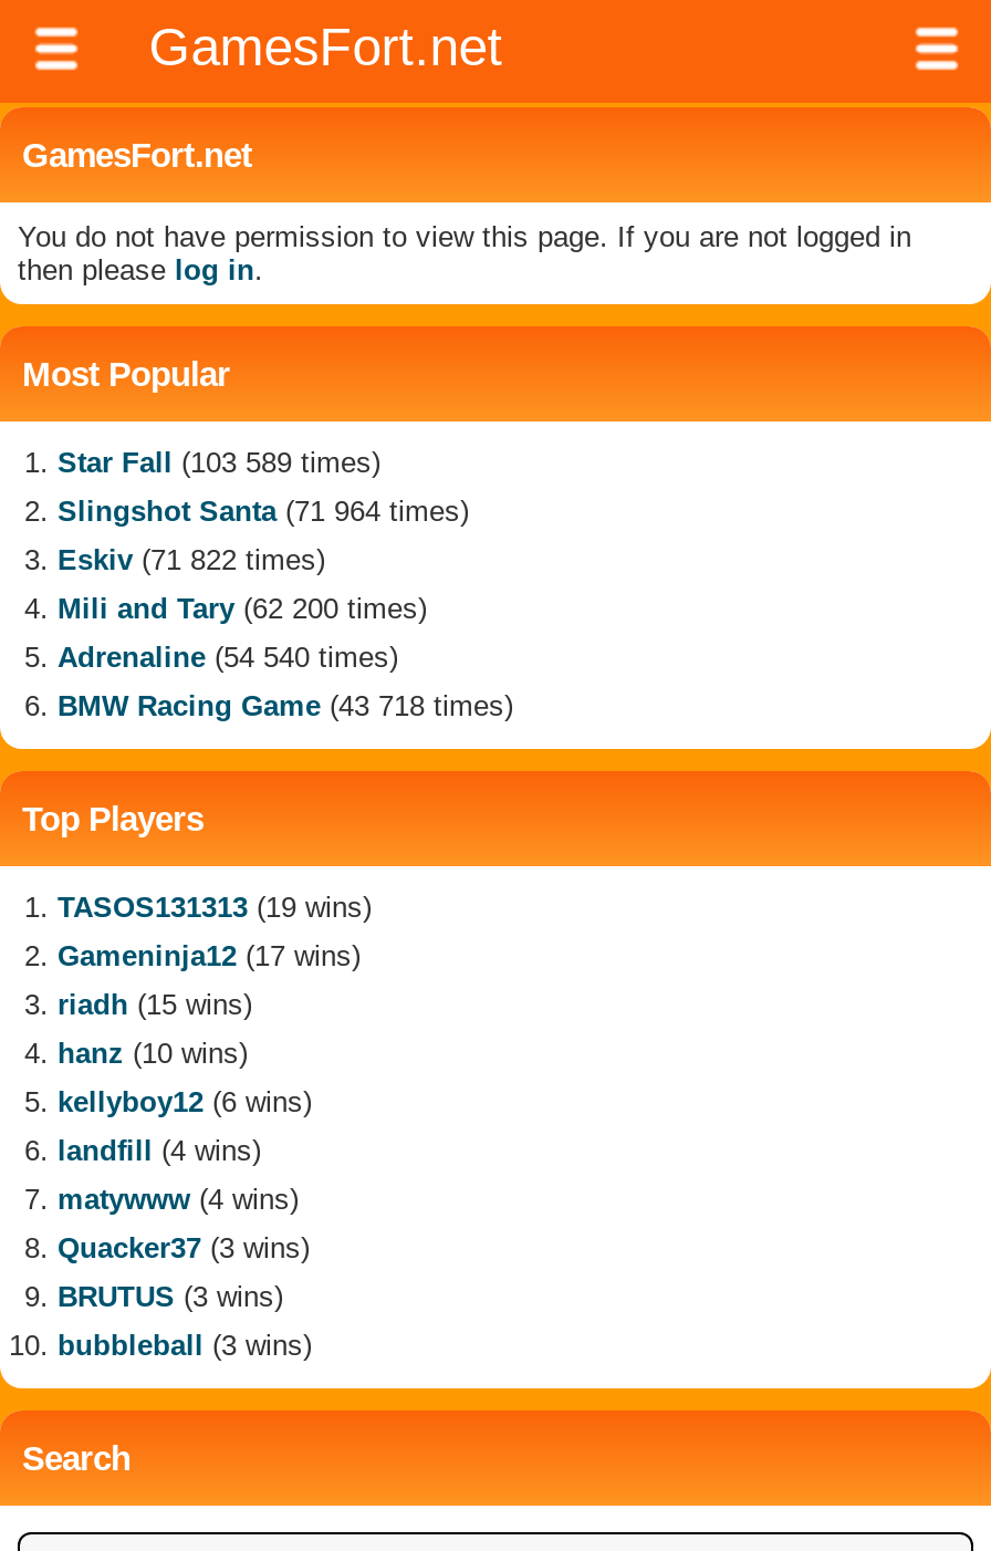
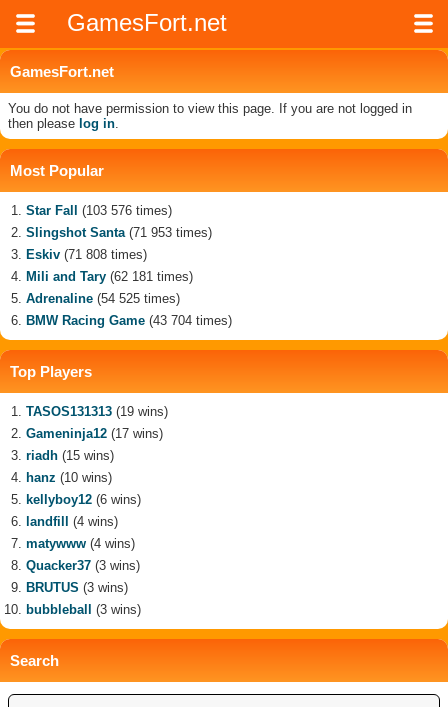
- Star Fall (103 589 times)
+ Star Fall (103 576 times)

- Slingshot Santa (71 964 times)
+ Slingshot Santa (71 953 times)

- Eskiv (71 822 times)
+ Eskiv (71 808 times)

- Mili and Tary (62 200 times)
+ Mili and Tary (62 181 times)

- Adrenaline (54 540 times)
+ Adrenaline (54 525 times)

- BMW Racing Game (43 718 times)
+ BMW Racing Game (43 704 times)
